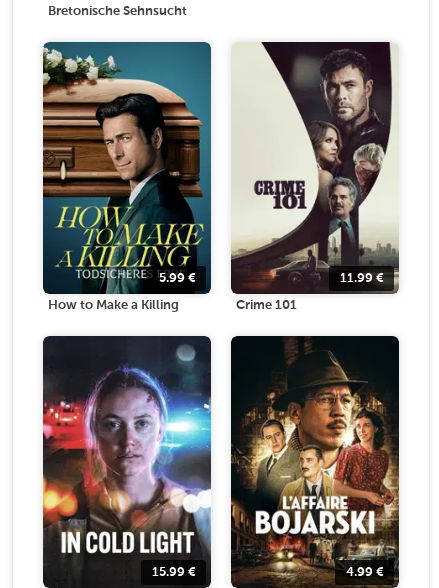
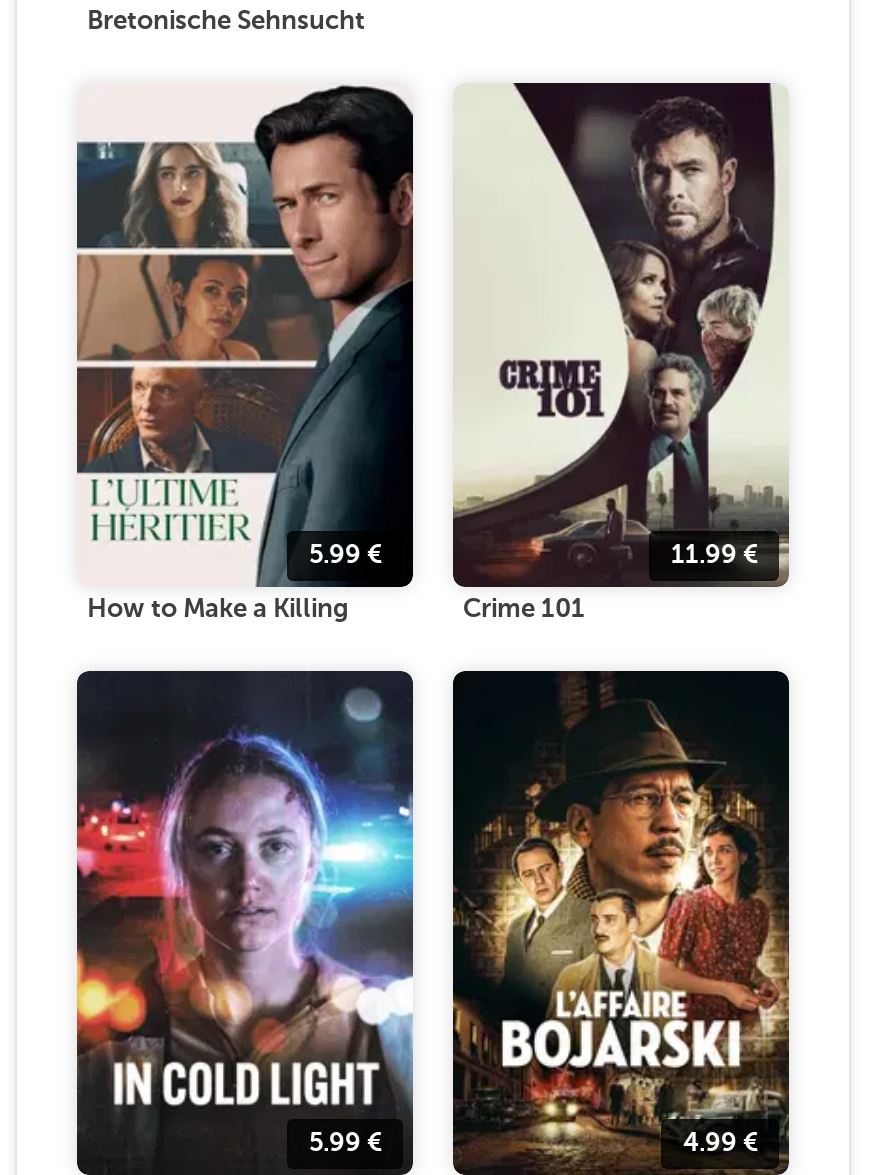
- [image]
+ [image]

- 15.99 €
+ 5.99 €
